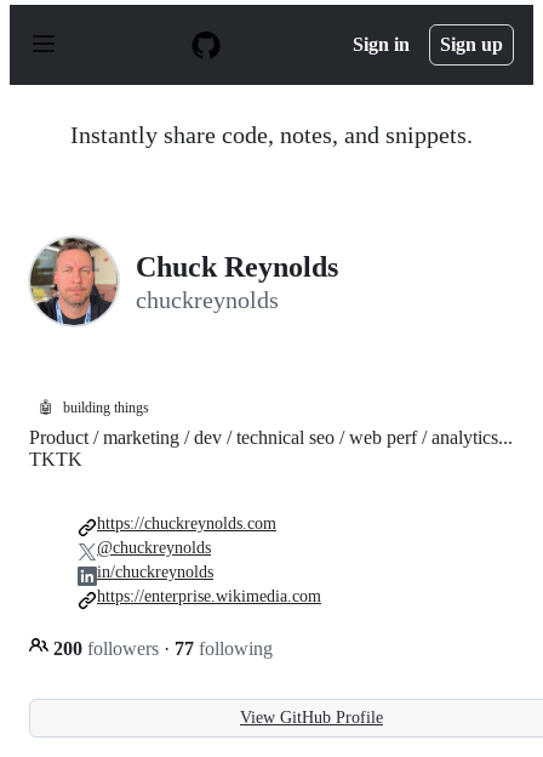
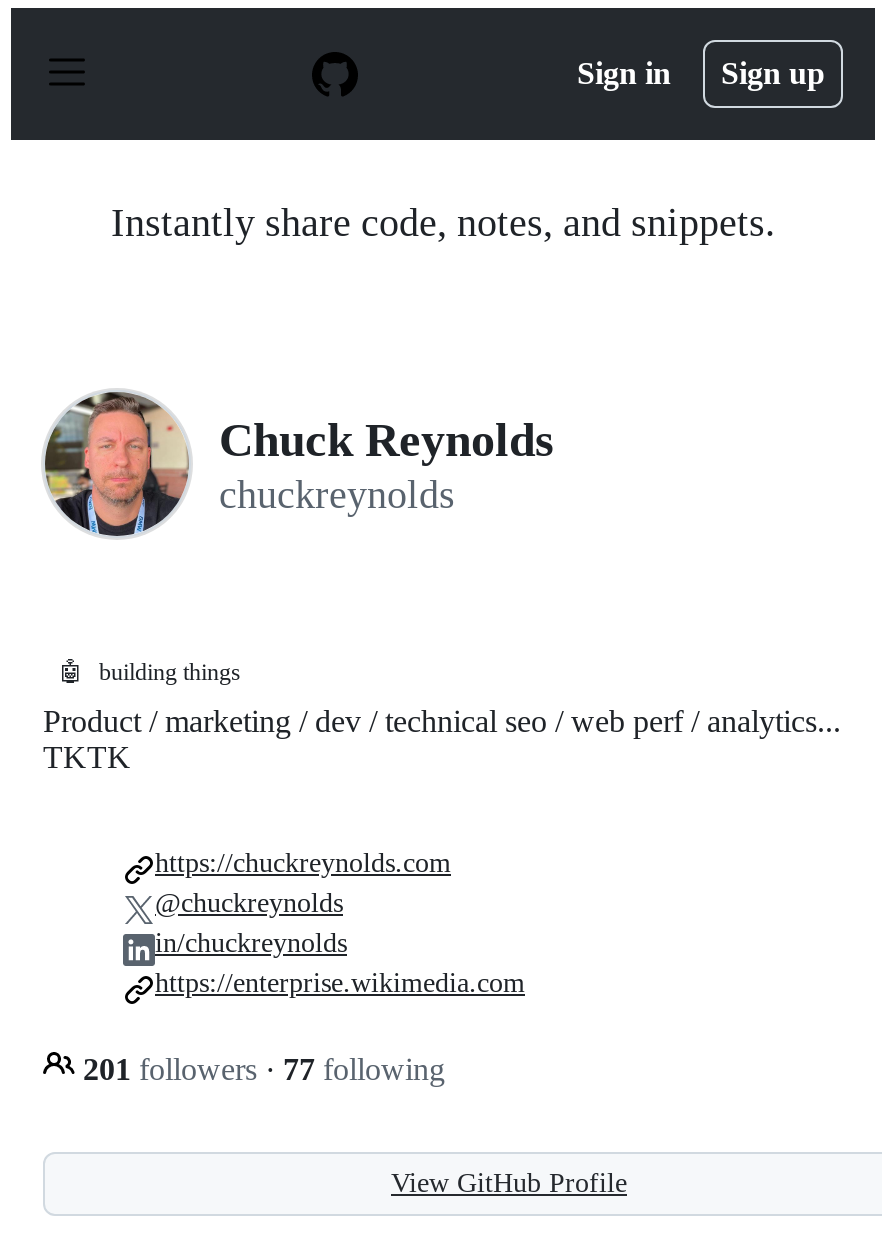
- 200 followers · 77 following
+ 201 followers · 77 following
